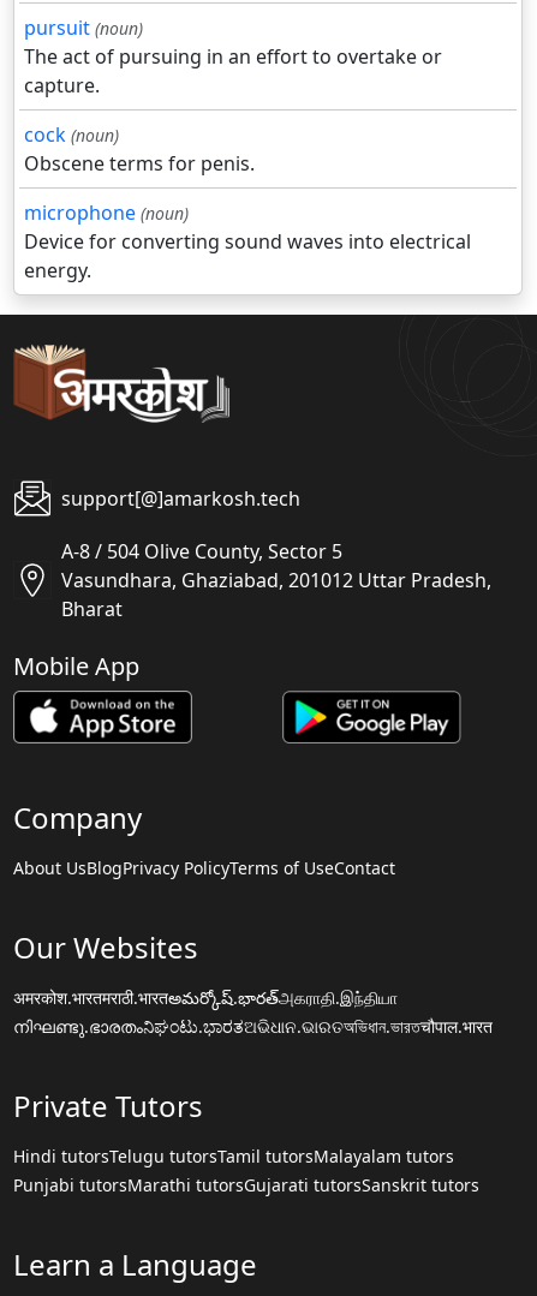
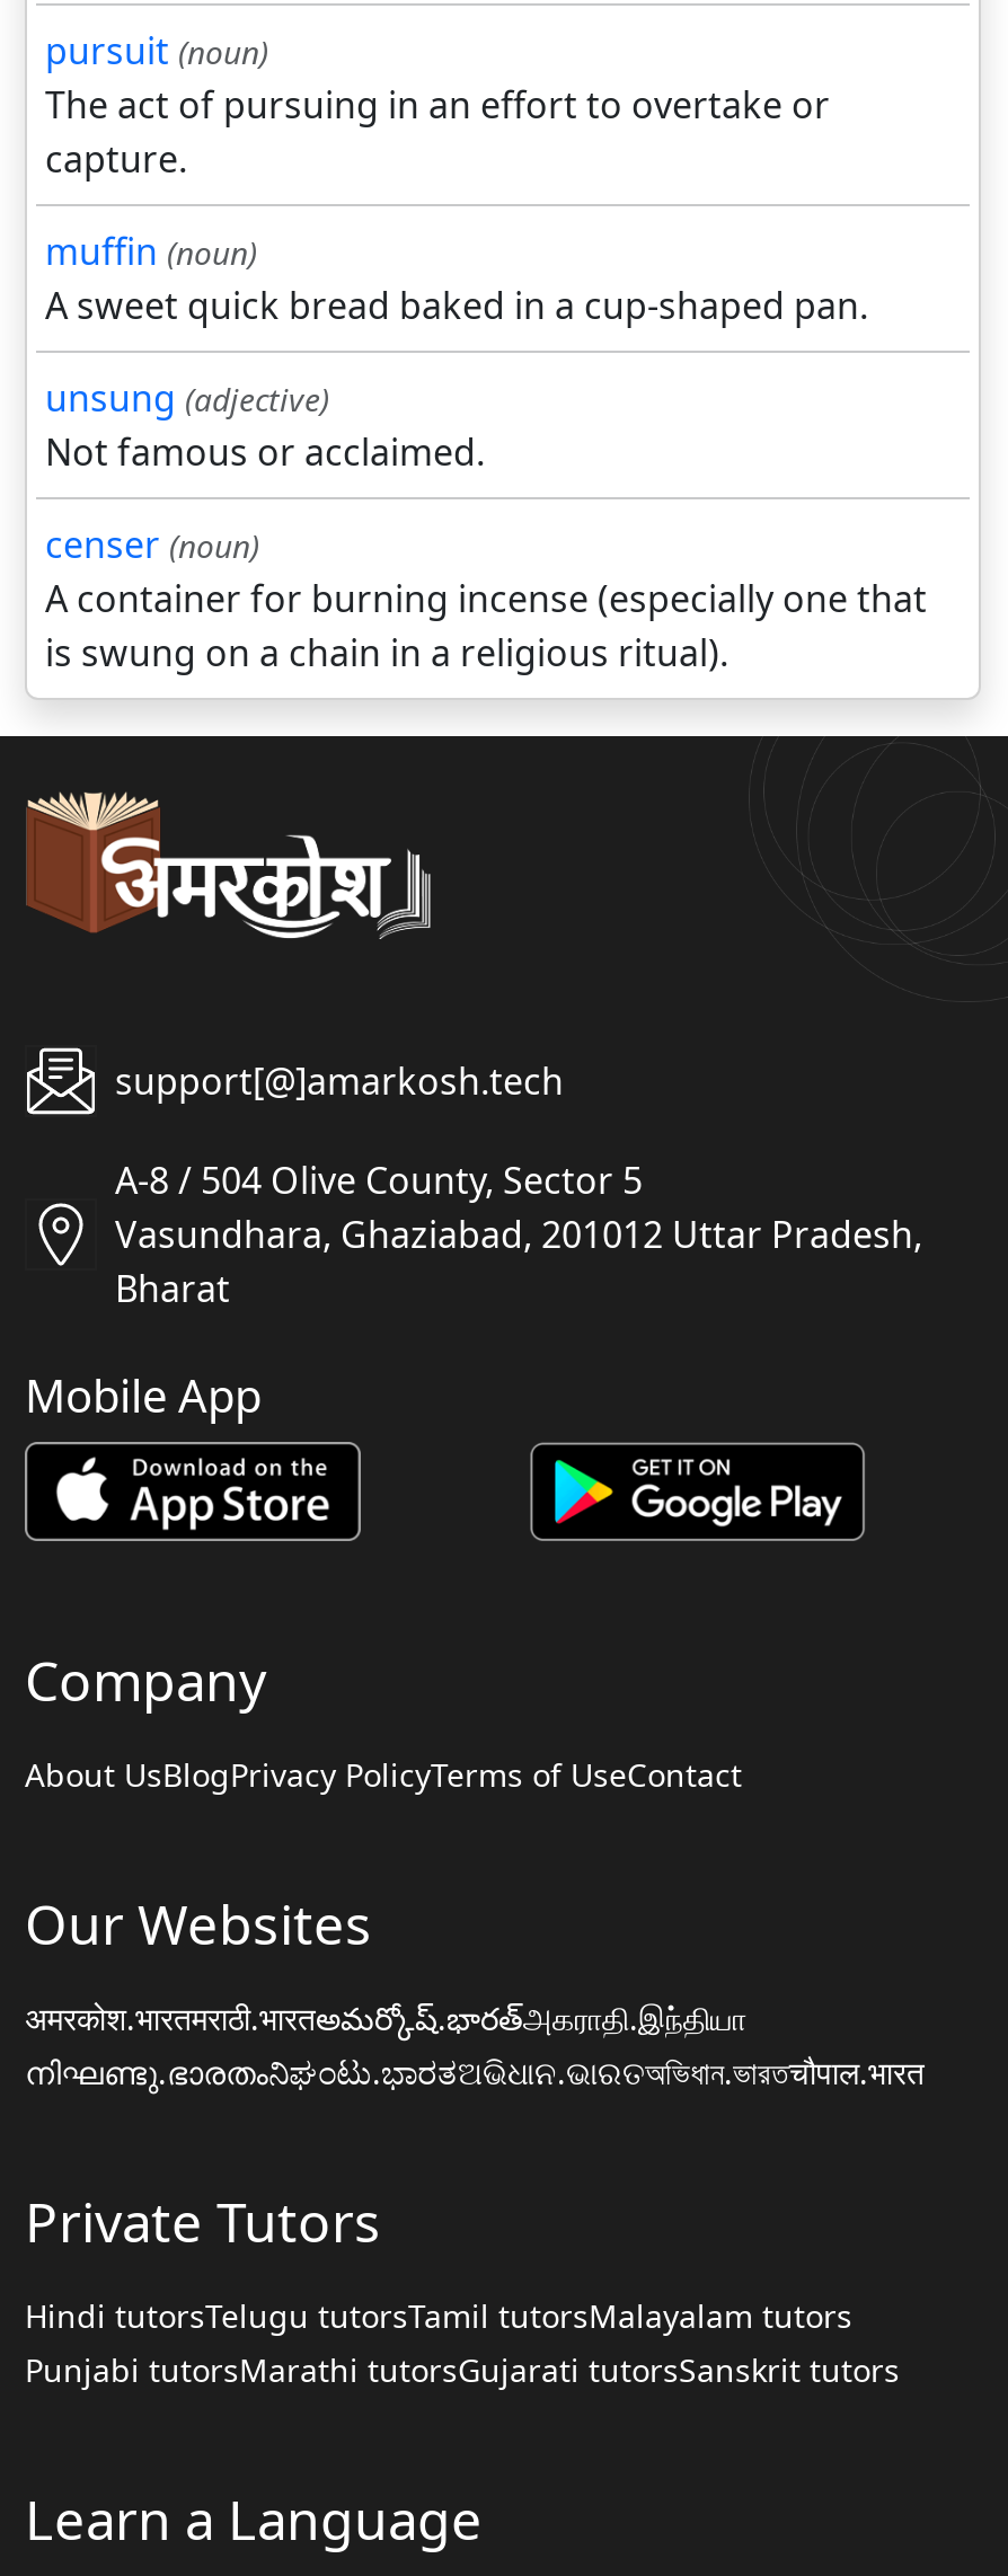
- cock (noun)
- Obscene terms for penis.
- microphone (noun)
- Device for converting sound waves into electrical
- energy.
+ muffin (noun)
+ A sweet quick bread baked in a cup-shaped pan.
+ unsung (adjective)
+ Not famous or acclaimed.
+ censer (noun)
+ A container for burning incense (especially one that
+ is swung on a chain in a religious ritual).
